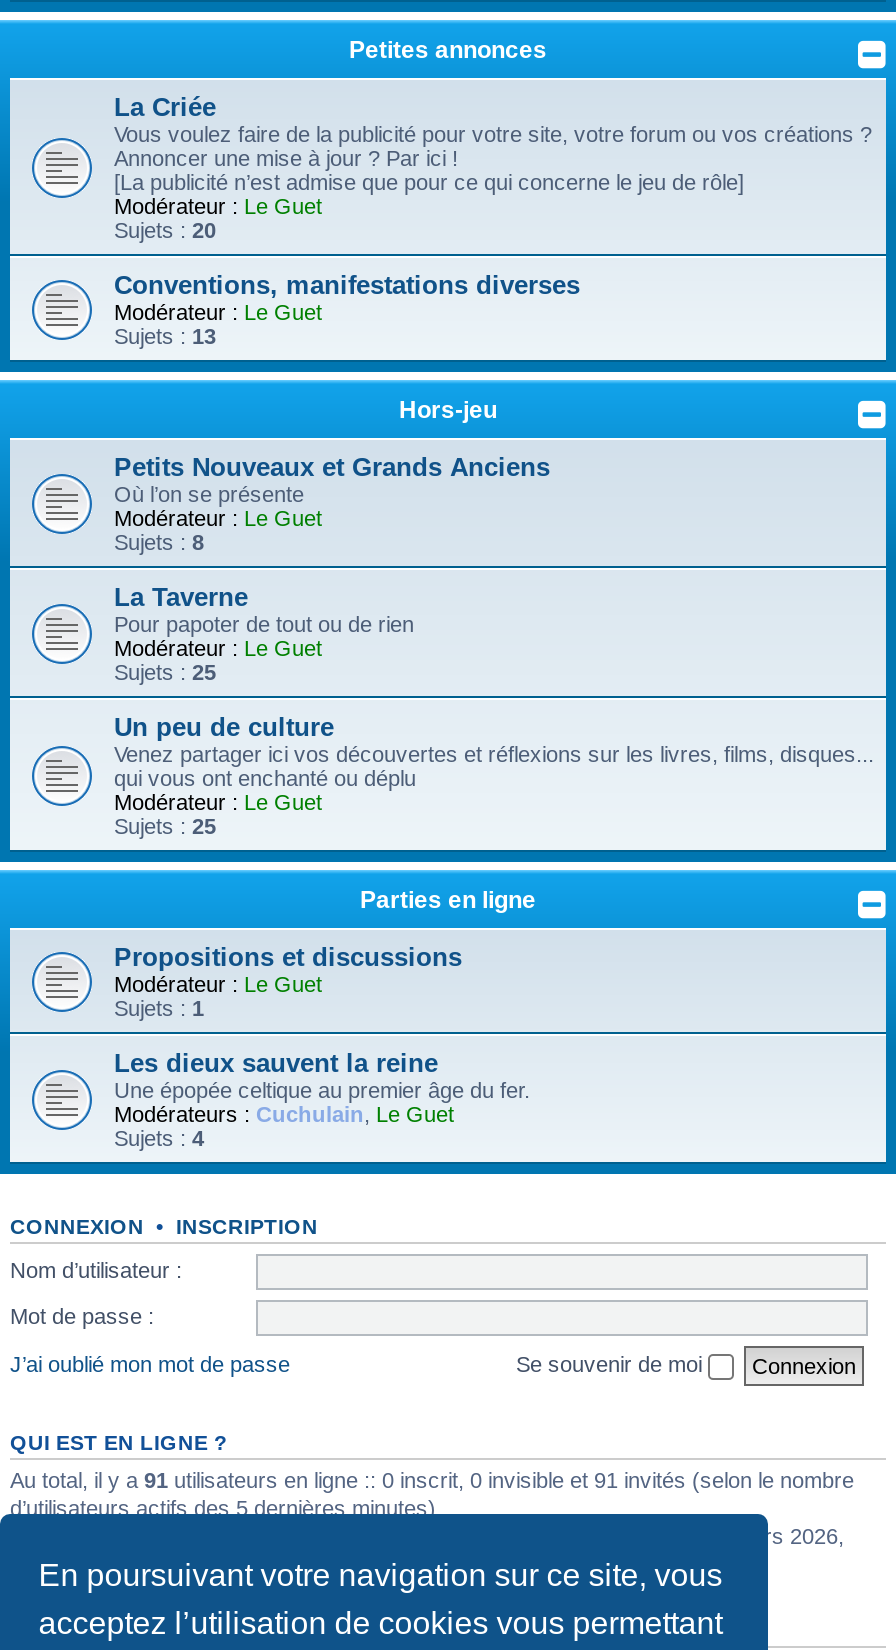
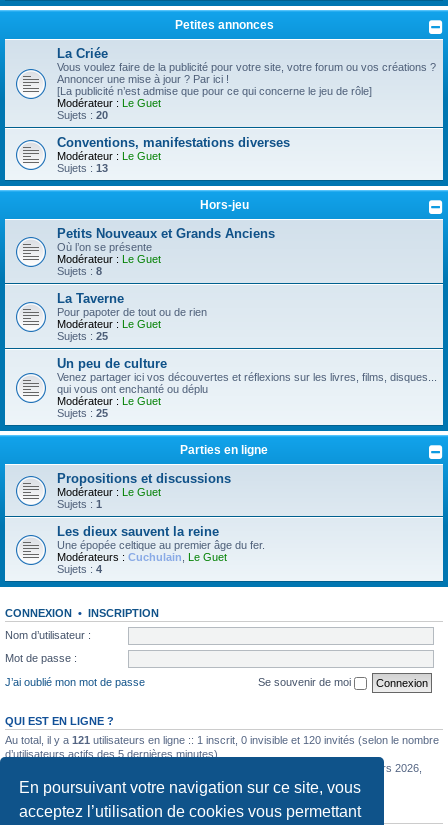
- Au total, il y a 91 utilisateurs en ligne :: 0 inscrit, 0 invisible et 91 invités (selon le nombre
+ Au total, il y a 121 utilisateurs en ligne :: 1 inscrit, 0 invisible et 120 invités (selon le nombre
